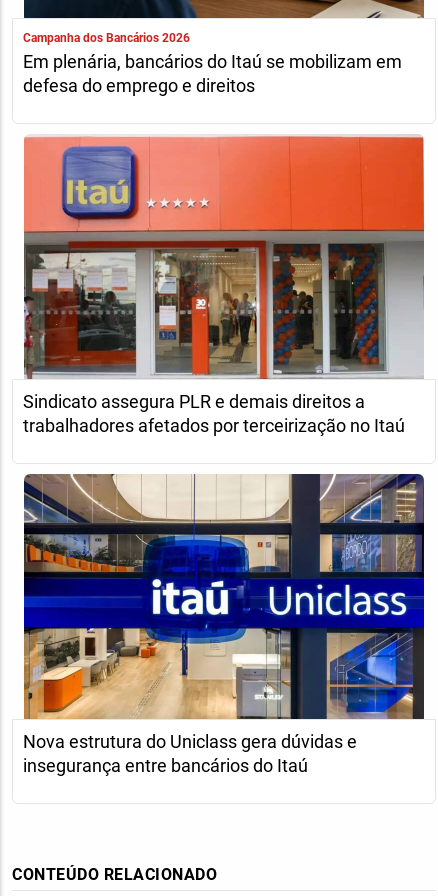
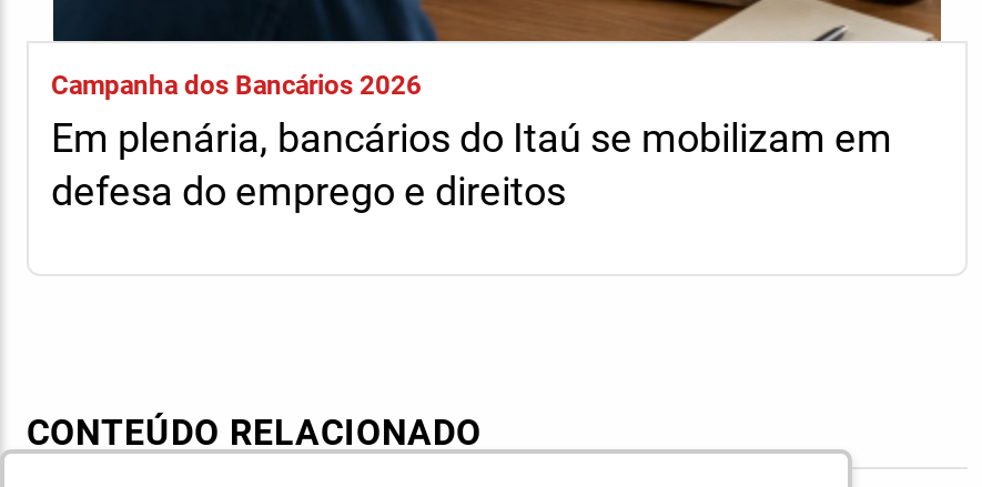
- [image]
- Sindicato assegura PLR e demais direitos a
- trabalhadores afetados por terceirização no Itaú

- [image]
- Nova estrutura do Uniclass gera dúvidas e
- insegurança entre bancários do Itaú
